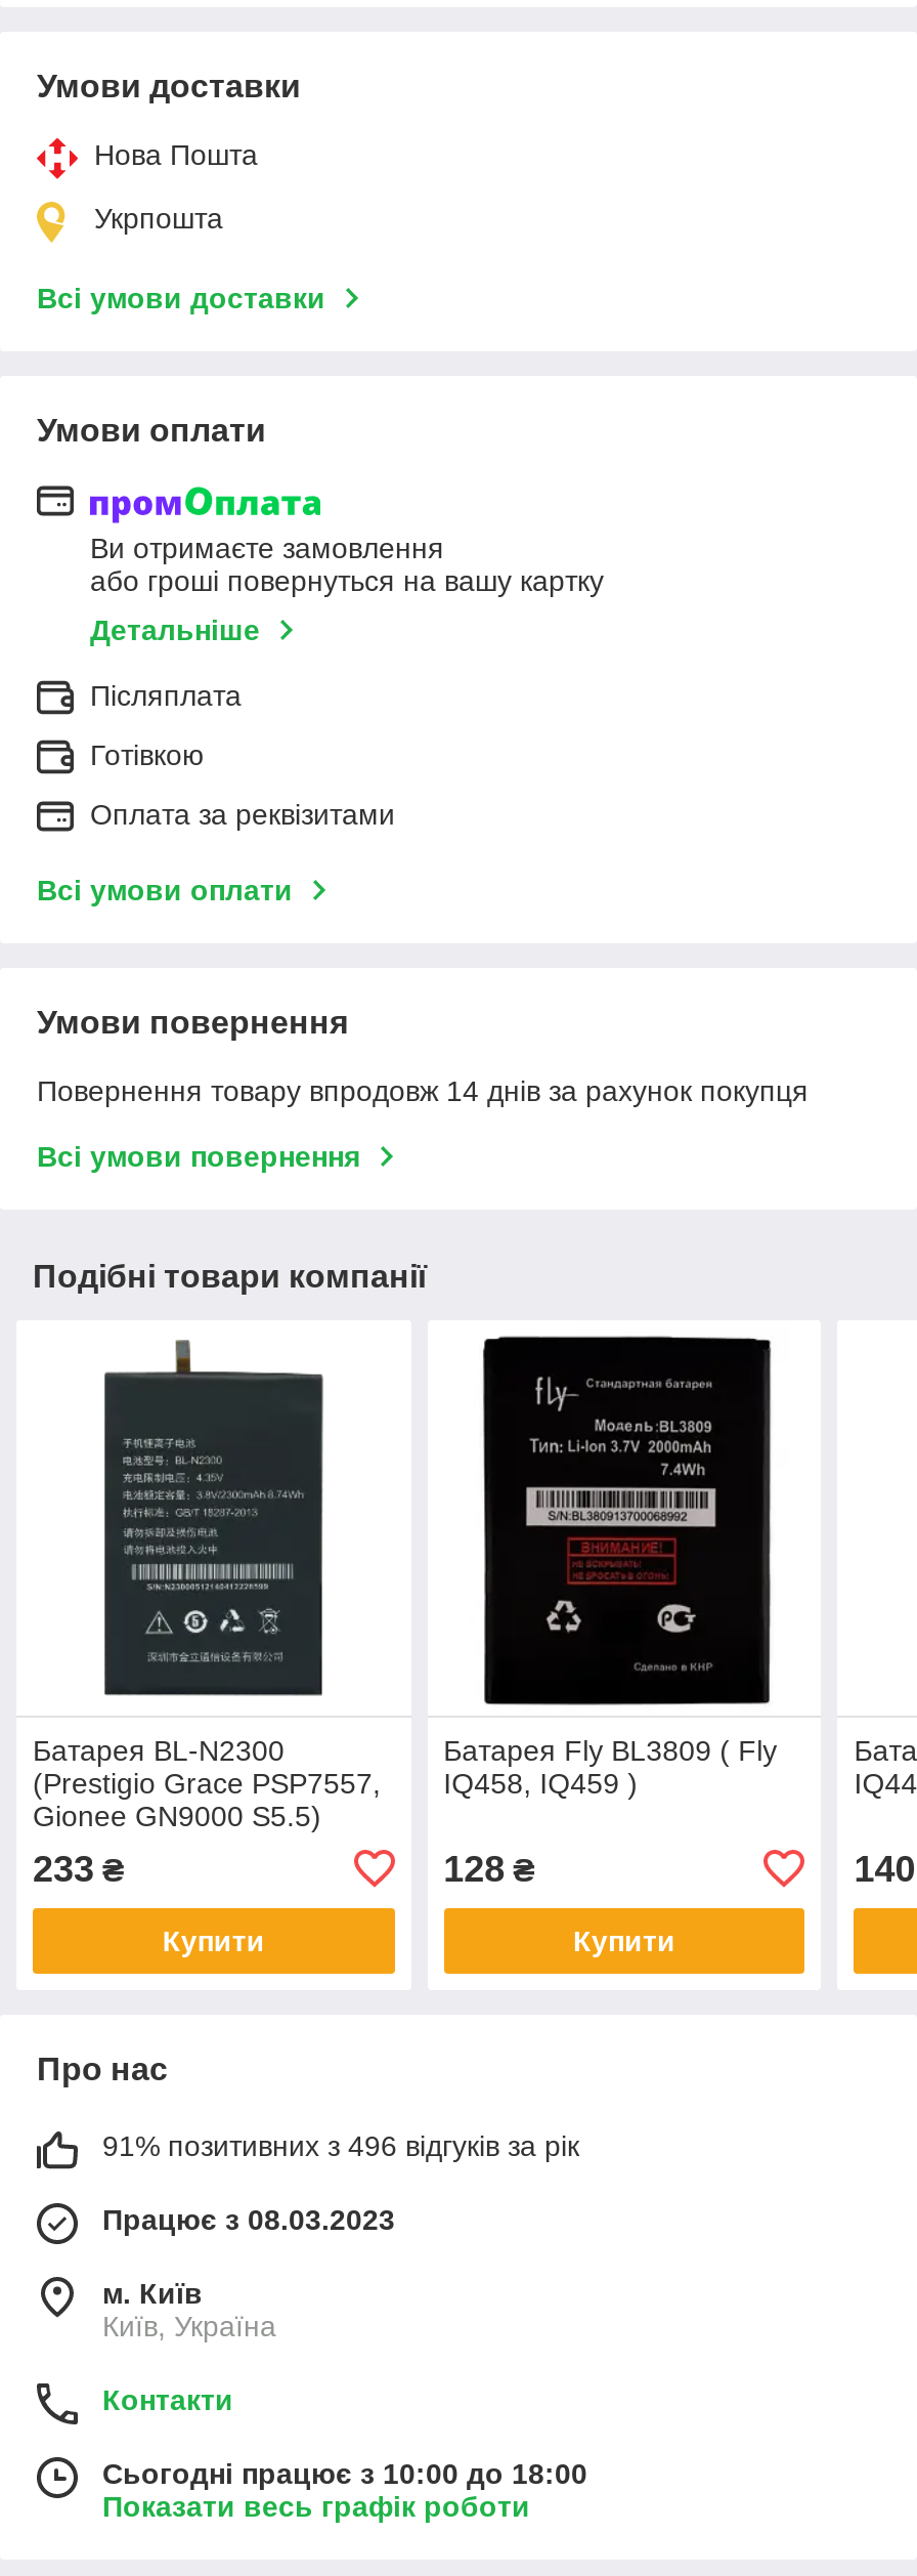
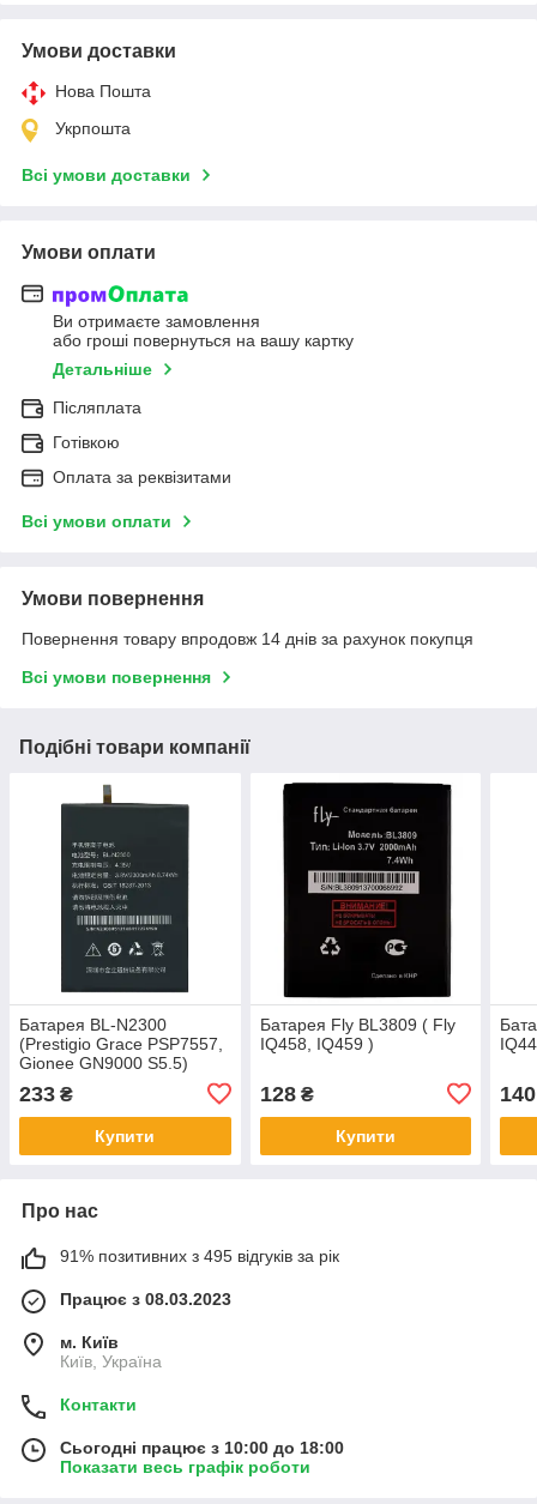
- 91% позитивних з 496 відгуків за рік
+ 91% позитивних з 495 відгуків за рік
